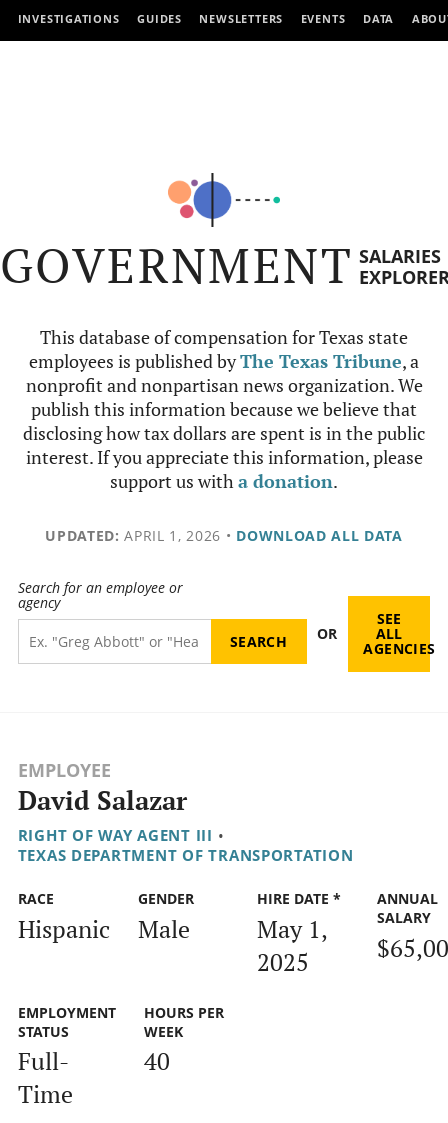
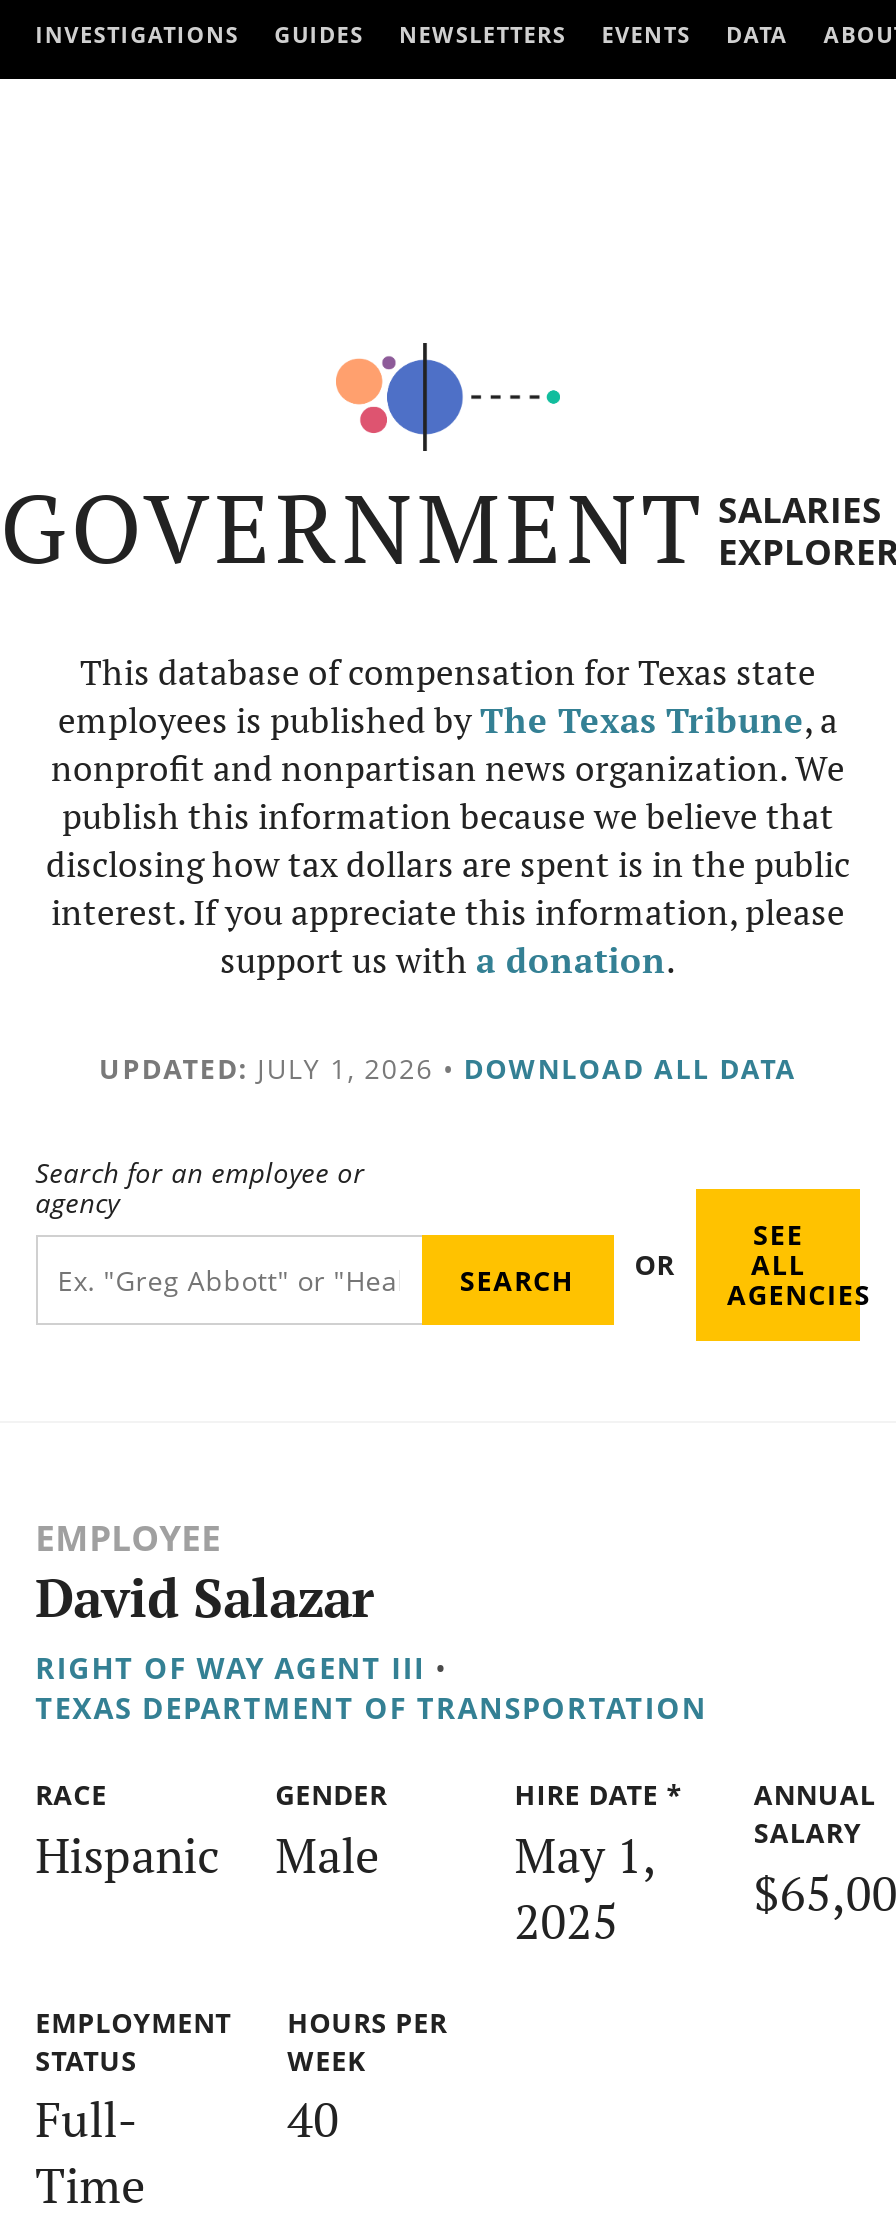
- UPDATED: APRIL 1, 2026 • DOWNLOAD ALL DATA
+ UPDATED: JULY 1, 2026 • DOWNLOAD ALL DATA
